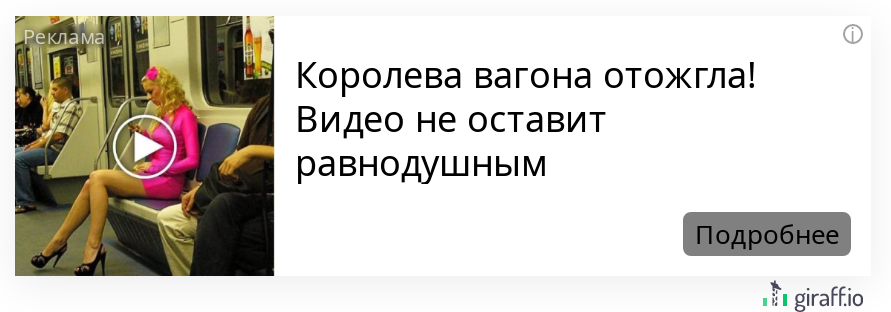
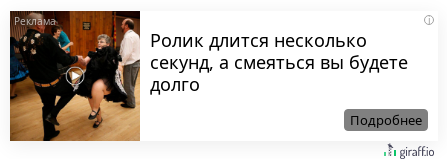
- [image]
- Королева вагона отожгла!
- Видео не оставит
- равнодушным
+ [image]
+ Ролик длится несколько
+ секунд, а смеяться вы будете
+ долго
